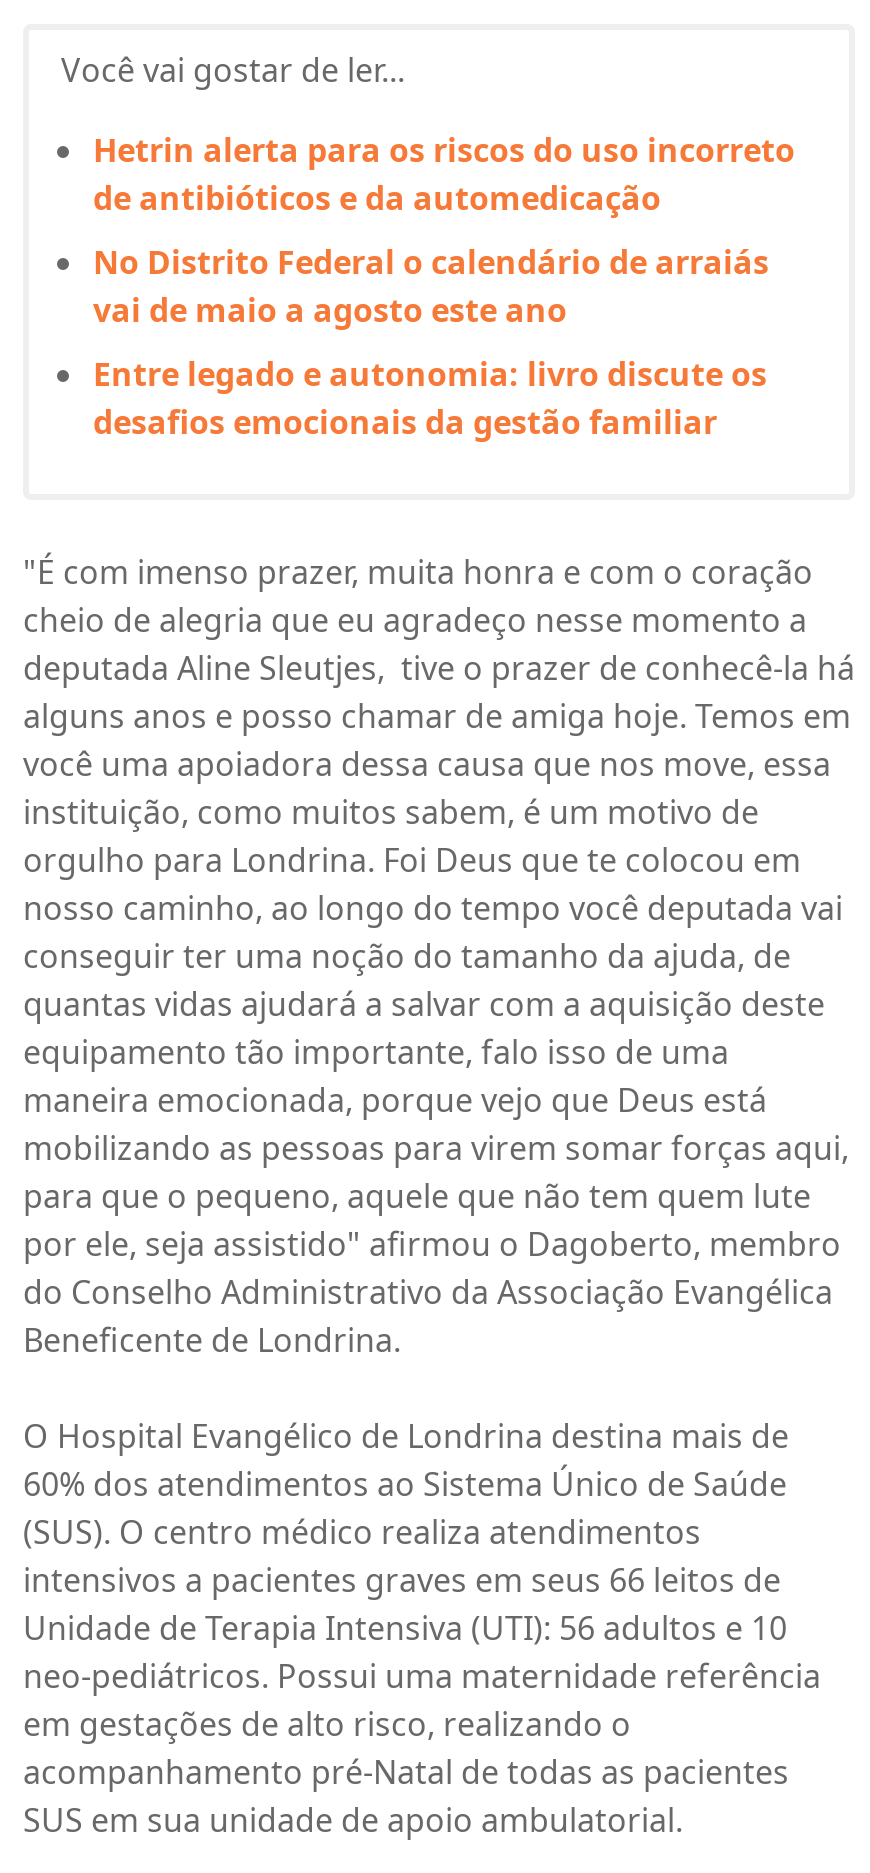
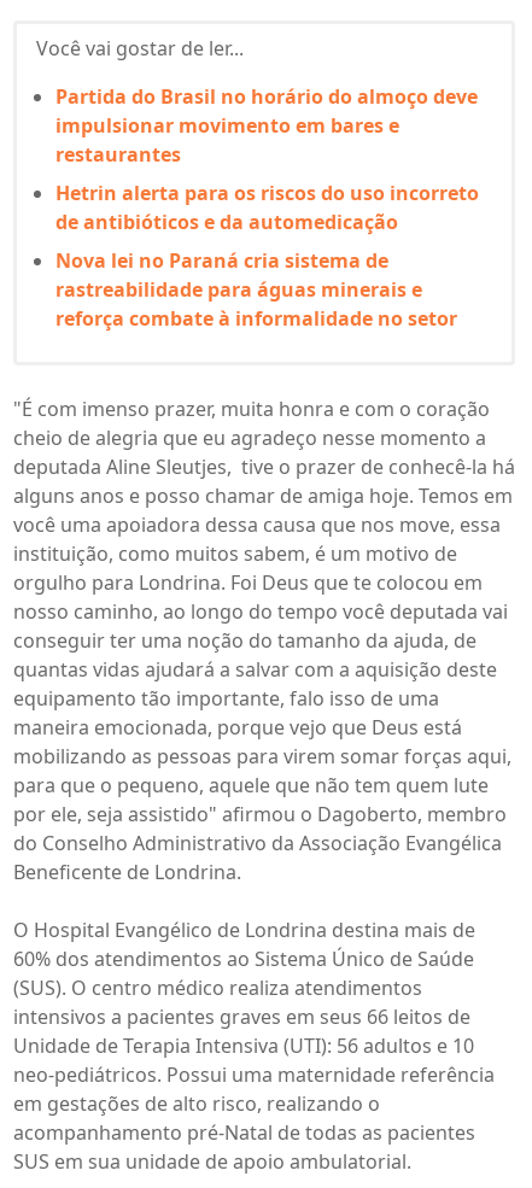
+ Partida do Brasil no horário do almoço deve
+ impulsionar movimento em bares e
+ restaurantes

moved down: Hetrin alerta para os riscos do uso incorreto | de antibióticos e da automedicação

- No Distrito Federal o calendário de arraiás
- vai de maio a agosto este ano
- Entre legado e autonomia: livro discute os
- desafios emocionais da gestão familiar
+ Nova lei no Paraná cria sistema de
+ rastreabilidade para águas minerais e
+ reforça combate à informalidade no setor
